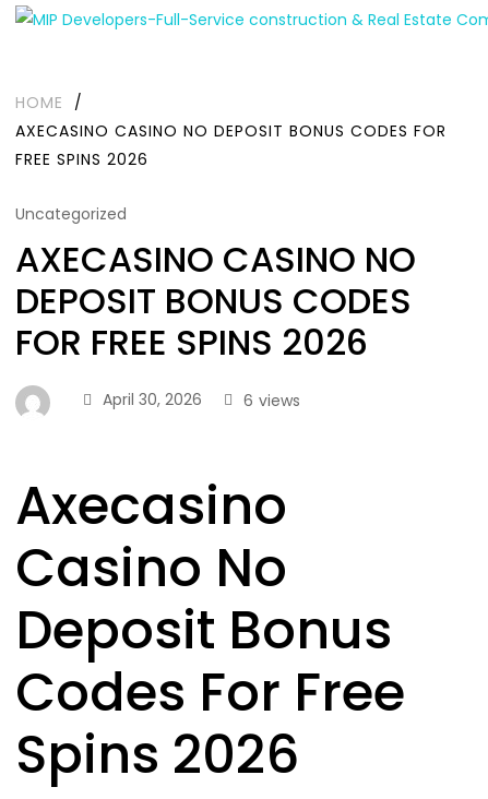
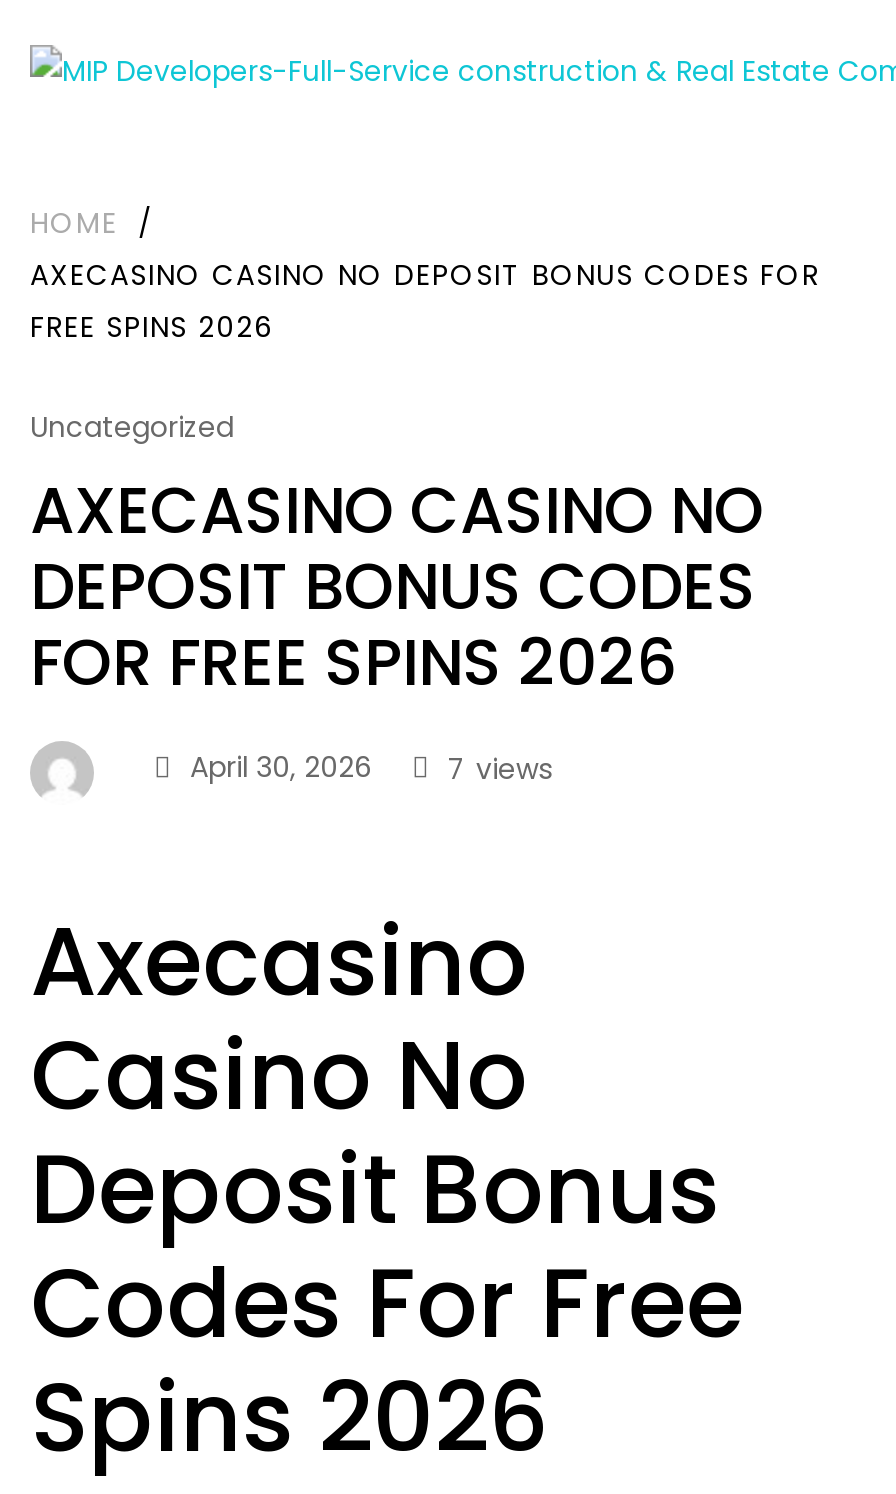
- April 30, 2026 6 views
+ April 30, 2026 7 views
